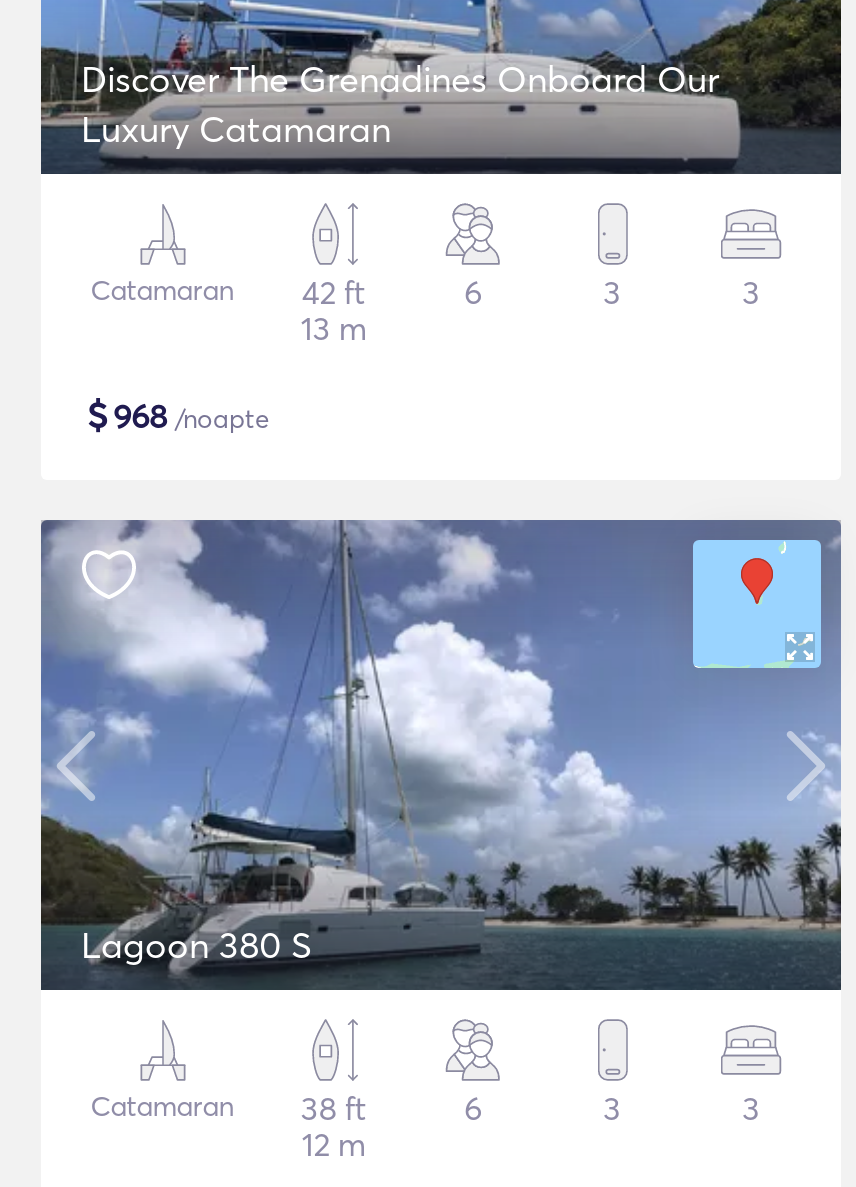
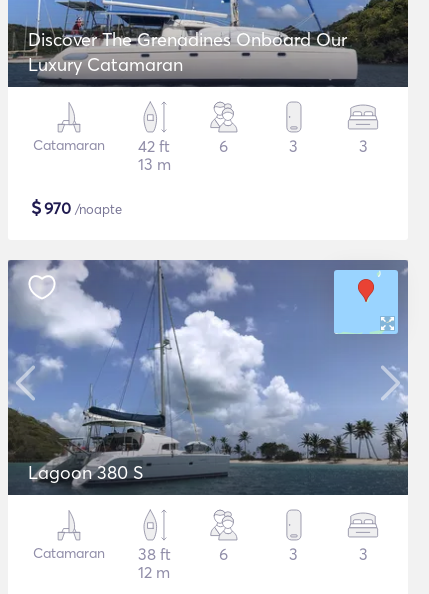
- $968 /noapte
+ $970 /noapte
